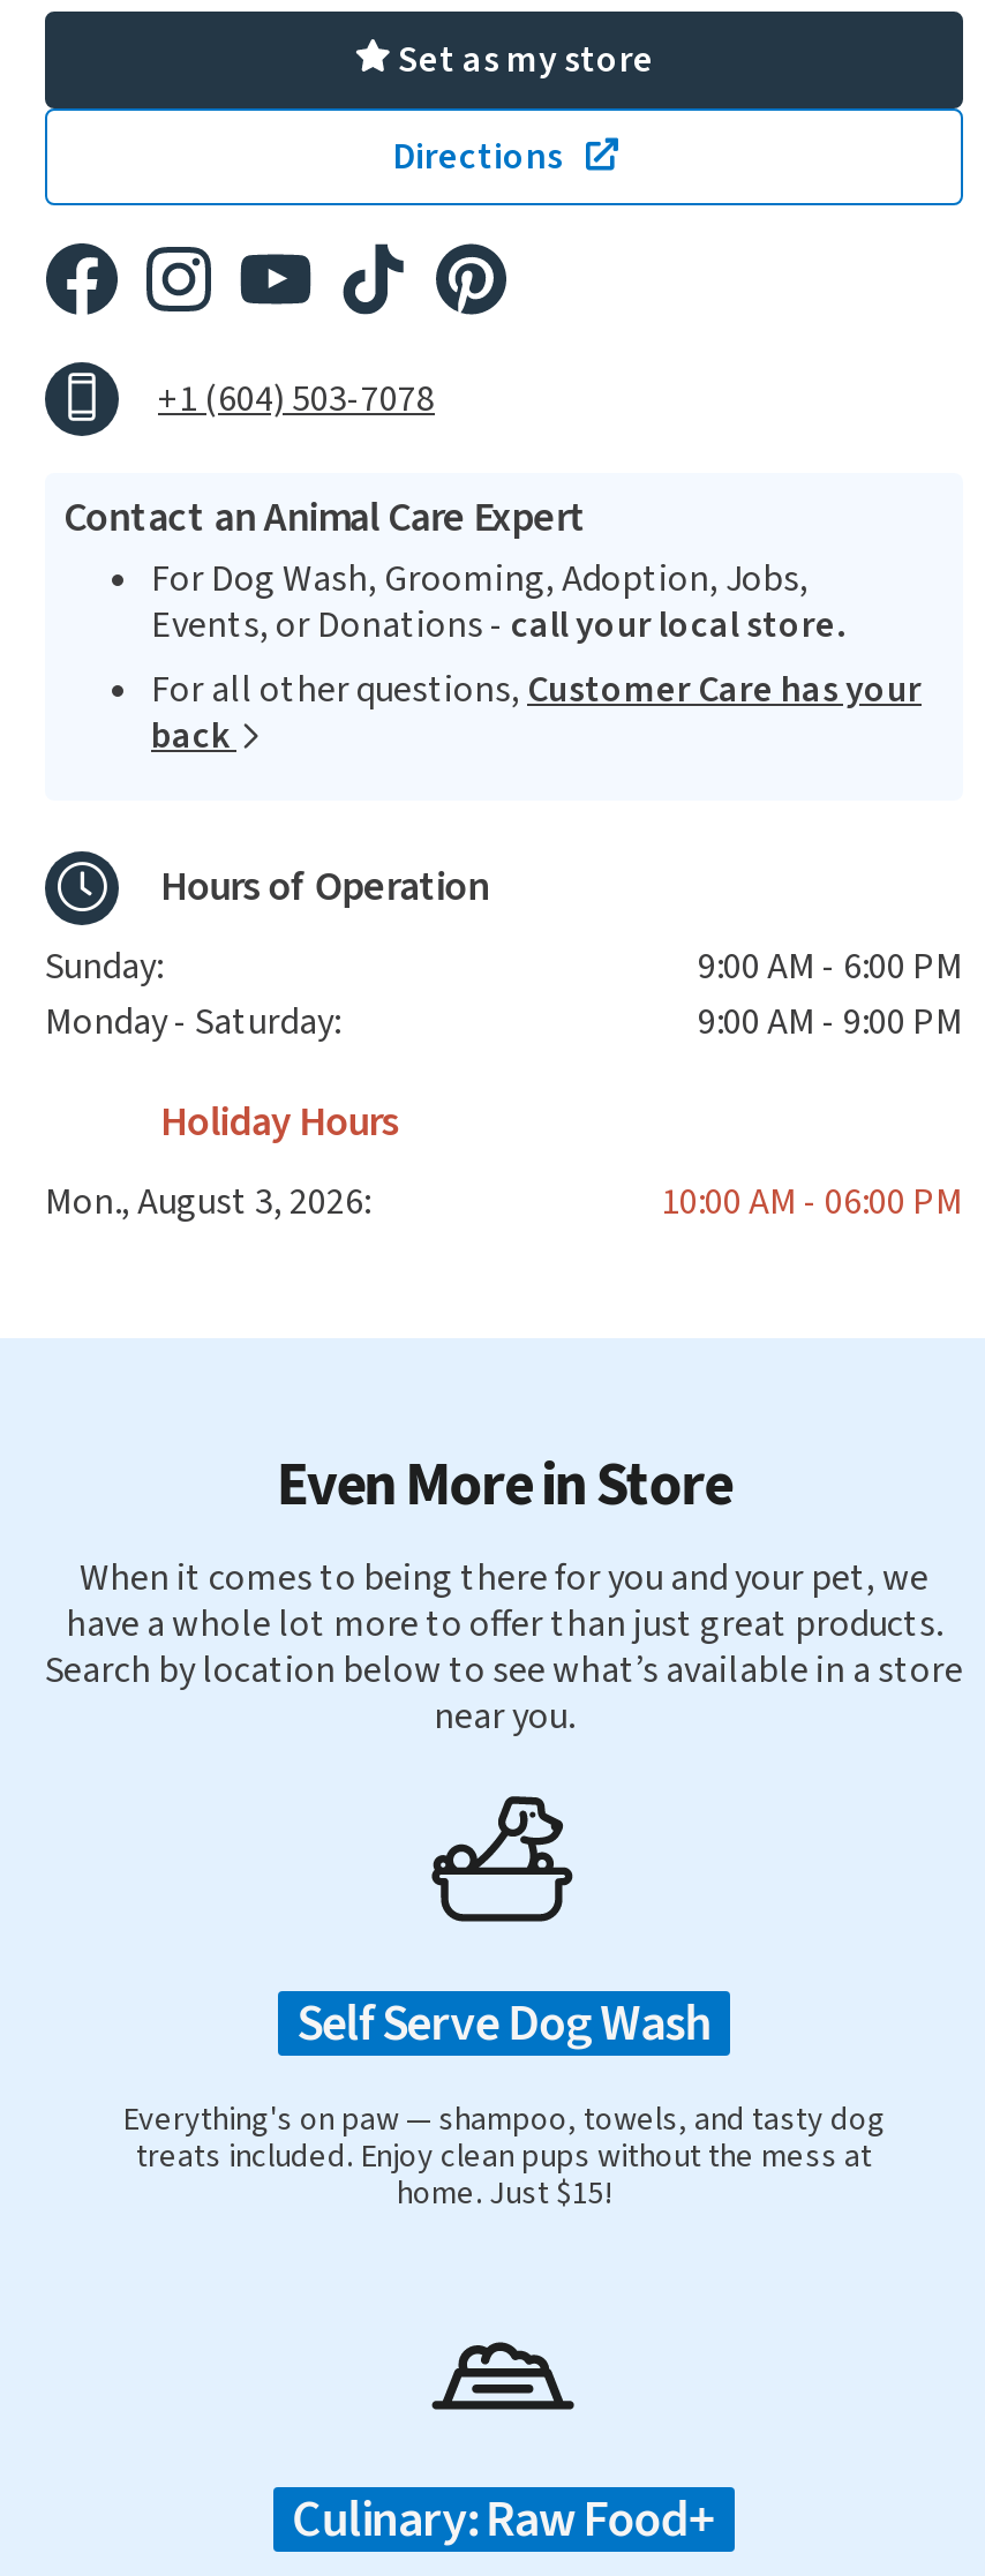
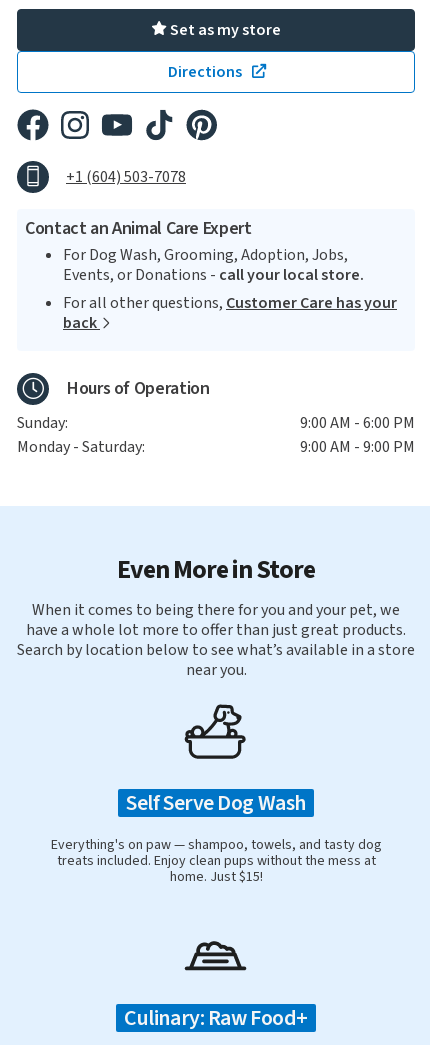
- Holiday Hours
- Mon., August 3, 2026:
- 10:00 AM - 06:00 PM
